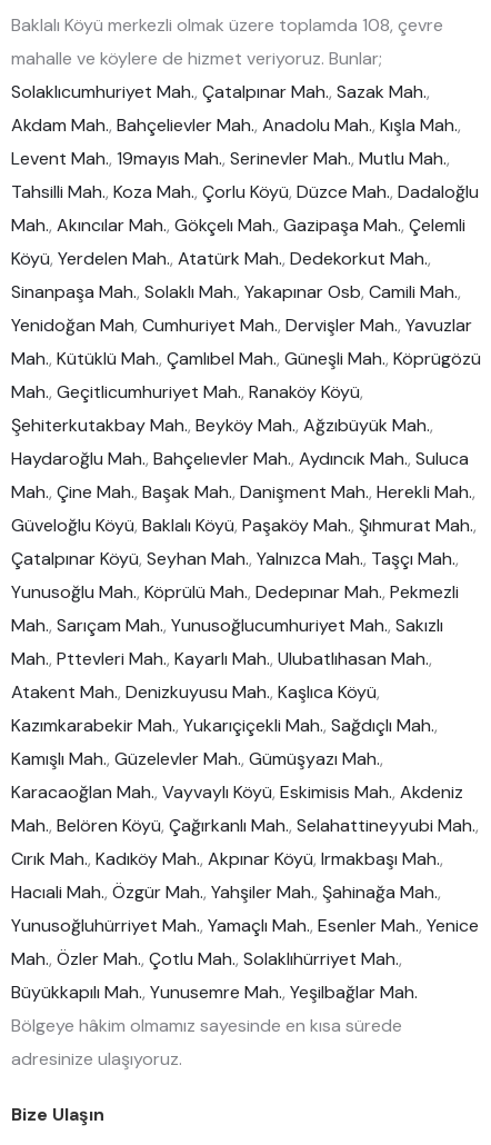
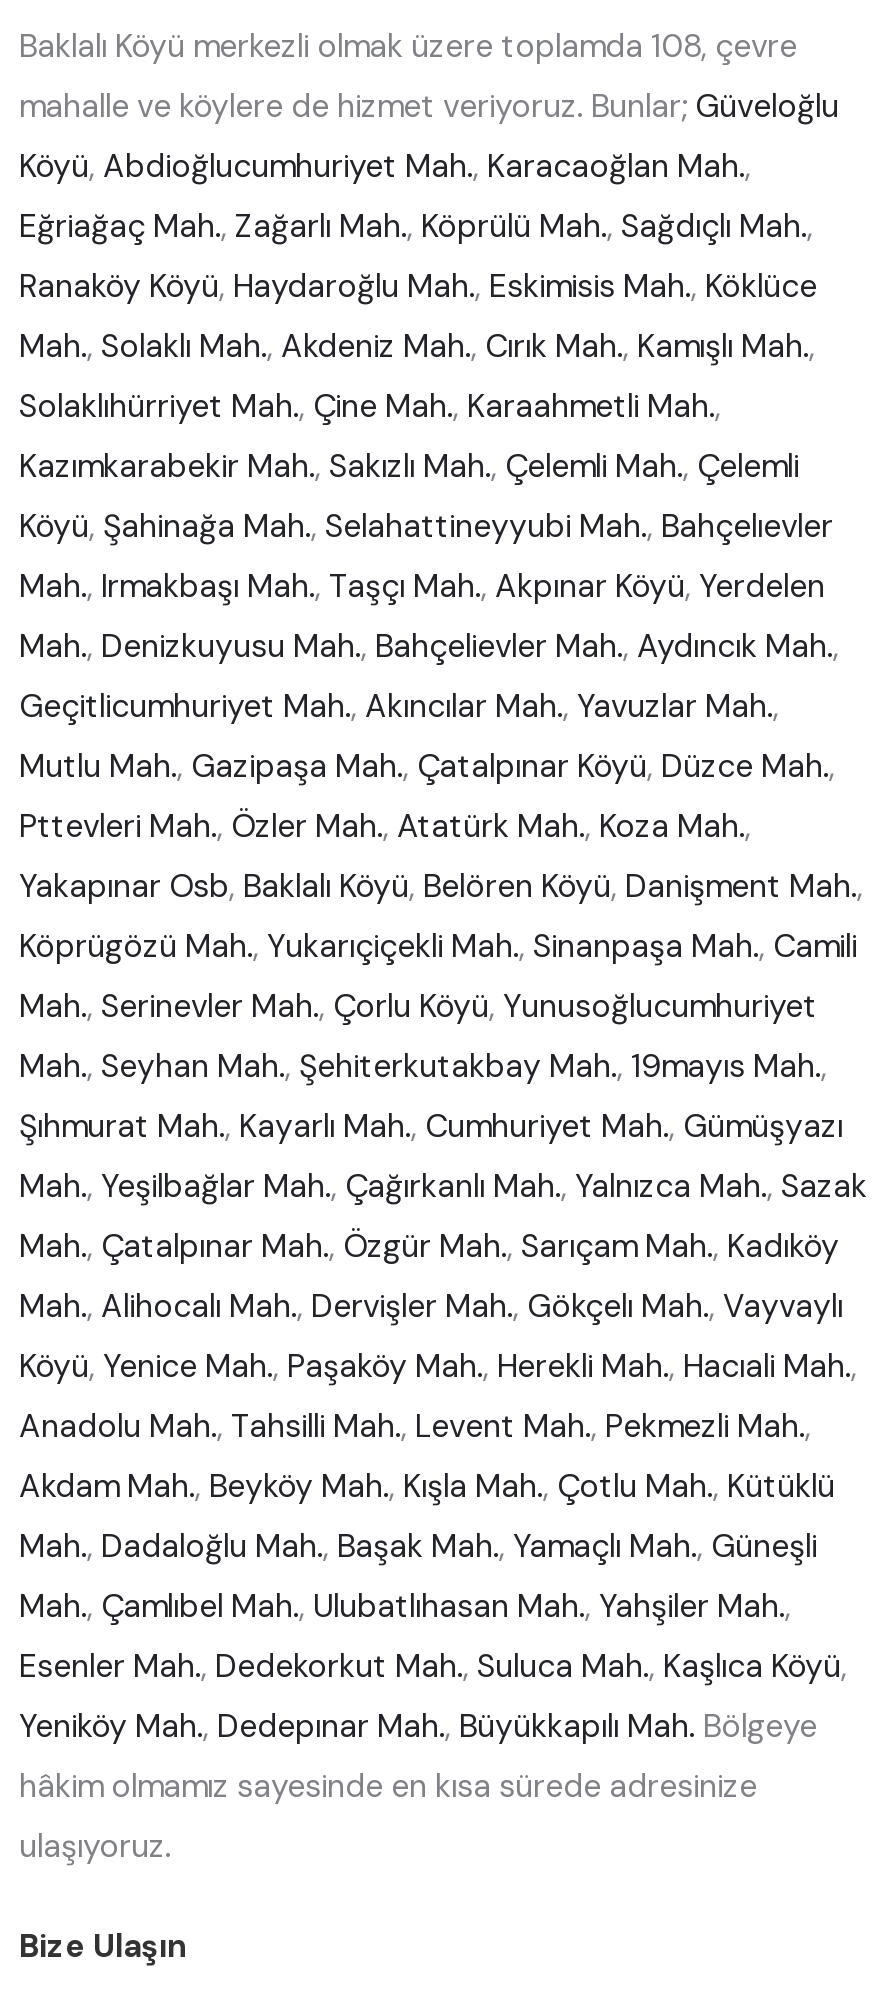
- mahalle ve köylere de hizmet veriyoruz. Bunlar;
- Solaklıcumhuriyet Mah., Çatalpınar Mah., Sazak Mah.,
- Akdam Mah., Bahçelievler Mah., Anadolu Mah., Kışla Mah.,
- Levent Mah., 19mayıs Mah., Serinevler Mah., Mutlu Mah.,
- Tahsilli Mah., Koza Mah., Çorlu Köyü, Düzce Mah., Dadaloğlu
- Mah., Akıncılar Mah., Gökçelı Mah., Gazipaşa Mah., Çelemli
- Köyü, Yerdelen Mah., Atatürk Mah., Dedekorkut Mah.,
- Sinanpaşa Mah., Solaklı Mah., Yakapınar Osb, Camili Mah.,
- Yenidoğan Mah, Cumhuriyet Mah., Dervişler Mah., Yavuzlar
- Mah., Kütüklü Mah., Çamlıbel Mah., Güneşli Mah., Köprügözü
- Mah., Geçitlicumhuriyet Mah., Ranaköy Köyü,
- Şehiterkutakbay Mah., Beyköy Mah., Ağzıbüyük Mah.,
- Haydaroğlu Mah., Bahçelıevler Mah., Aydıncık Mah., Suluca
- Mah., Çine Mah., Başak Mah., Danişment Mah., Herekli Mah.,
- Güveloğlu Köyü, Baklalı Köyü, Paşaköy Mah., Şıhmurat Mah.,
- Çatalpınar Köyü, Seyhan Mah., Yalnızca Mah., Taşçı Mah.,
- Yunusoğlu Mah., Köprülü Mah., Dedepınar Mah., Pekmezli
- Mah., Sarıçam Mah., Yunusoğlucumhuriyet Mah., Sakızlı
- Mah., Pttevleri Mah., Kayarlı Mah., Ulubatlıhasan Mah.,
- Atakent Mah., Denizkuyusu Mah., Kaşlıca Köyü,
- Kazımkarabekir Mah., Yukarıçiçekli Mah., Sağdıçlı Mah.,
- Kamışlı Mah., Güzelevler Mah., Gümüşyazı Mah.,
- Karacaoğlan Mah., Vayvaylı Köyü, Eskimisis Mah., Akdeniz
- Mah., Belören Köyü, Çağırkanlı Mah., Selahattineyyubi Mah.,
- Cırık Mah., Kadıköy Mah., Akpınar Köyü, Irmakbaşı Mah.,
- Hacıali Mah., Özgür Mah., Yahşiler Mah., Şahinağa Mah.,
- Yunusoğluhürriyet Mah., Yamaçlı Mah., Esenler Mah., Yenice
- Mah., Özler Mah., Çotlu Mah., Solaklıhürriyet Mah.,
- Büyükkapılı Mah., Yunusemre Mah., Yeşilbağlar Mah.
- Bölgeye hâkim olmamız sayesinde en kısa sürede
- adresinize ulaşıyoruz.
+ mahalle ve köylere de hizmet veriyoruz. Bunlar; Güveloğlu
+ Köyü, Abdioğlucumhuriyet Mah., Karacaoğlan Mah.,
+ Eğriağaç Mah., Zağarlı Mah., Köprülü Mah., Sağdıçlı Mah.,
+ Ranaköy Köyü, Haydaroğlu Mah., Eskimisis Mah., Köklüce
+ Mah., Solaklı Mah., Akdeniz Mah., Cırık Mah., Kamışlı Mah.,
+ Solaklıhürriyet Mah., Çine Mah., Karaahmetli Mah.,
+ Kazımkarabekir Mah., Sakızlı Mah., Çelemli Mah., Çelemli
+ Köyü, Şahinağa Mah., Selahattineyyubi Mah., Bahçelıevler
+ Mah., Irmakbaşı Mah., Taşçı Mah., Akpınar Köyü, Yerdelen
+ Mah., Denizkuyusu Mah., Bahçelievler Mah., Aydıncık Mah.,
+ Geçitlicumhuriyet Mah., Akıncılar Mah., Yavuzlar Mah.,
+ Mutlu Mah., Gazipaşa Mah., Çatalpınar Köyü, Düzce Mah.,
+ Pttevleri Mah., Özler Mah., Atatürk Mah., Koza Mah.,
+ Yakapınar Osb, Baklalı Köyü, Belören Köyü, Danişment Mah.,
+ Köprügözü Mah., Yukarıçiçekli Mah., Sinanpaşa Mah., Camili
+ Mah., Serinevler Mah., Çorlu Köyü, Yunusoğlucumhuriyet
+ Mah., Seyhan Mah., Şehiterkutakbay Mah., 19mayıs Mah.,
+ Şıhmurat Mah., Kayarlı Mah., Cumhuriyet Mah., Gümüşyazı
+ Mah., Yeşilbağlar Mah., Çağırkanlı Mah., Yalnızca Mah., Sazak
+ Mah., Çatalpınar Mah., Özgür Mah., Sarıçam Mah., Kadıköy
+ Mah., Alihocalı Mah., Dervişler Mah., Gökçelı Mah., Vayvaylı
+ Köyü, Yenice Mah., Paşaköy Mah., Herekli Mah., Hacıali Mah.,
+ Anadolu Mah., Tahsilli Mah., Levent Mah., Pekmezli Mah.,
+ Akdam Mah., Beyköy Mah., Kışla Mah., Çotlu Mah., Kütüklü
+ Mah., Dadaloğlu Mah., Başak Mah., Yamaçlı Mah., Güneşli
+ Mah., Çamlıbel Mah., Ulubatlıhasan Mah., Yahşiler Mah.,
+ Esenler Mah., Dedekorkut Mah., Suluca Mah., Kaşlıca Köyü,
+ Yeniköy Mah., Dedepınar Mah., Büyükkapılı Mah. Bölgeye
+ hâkim olmamız sayesinde en kısa sürede adresinize
+ ulaşıyoruz.
